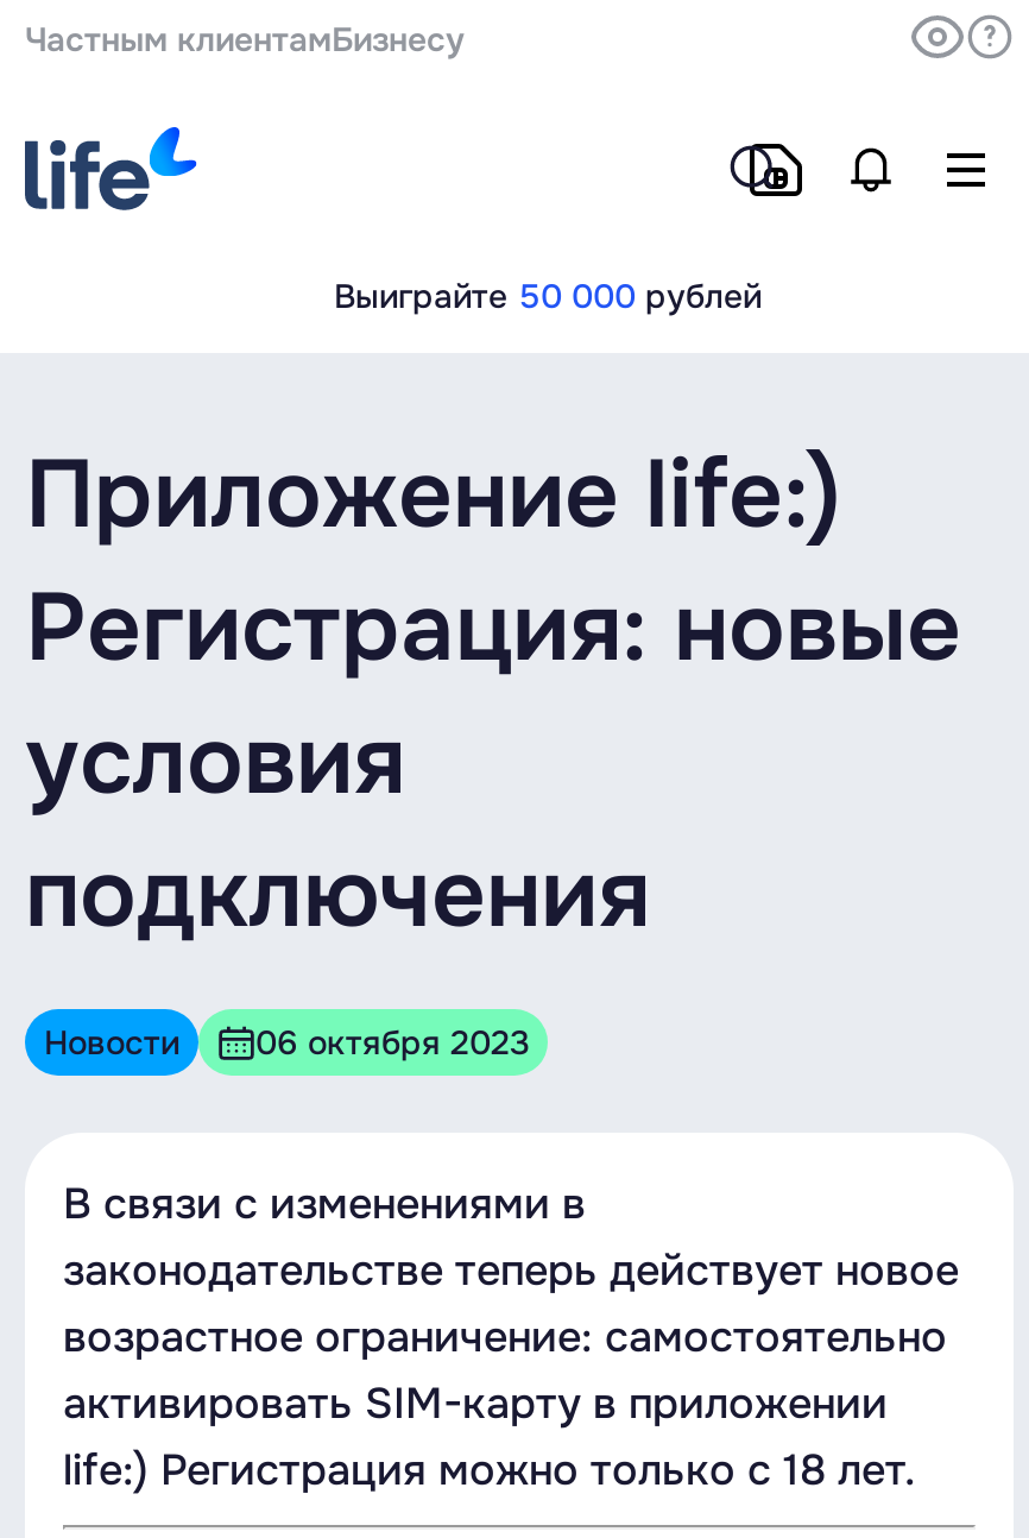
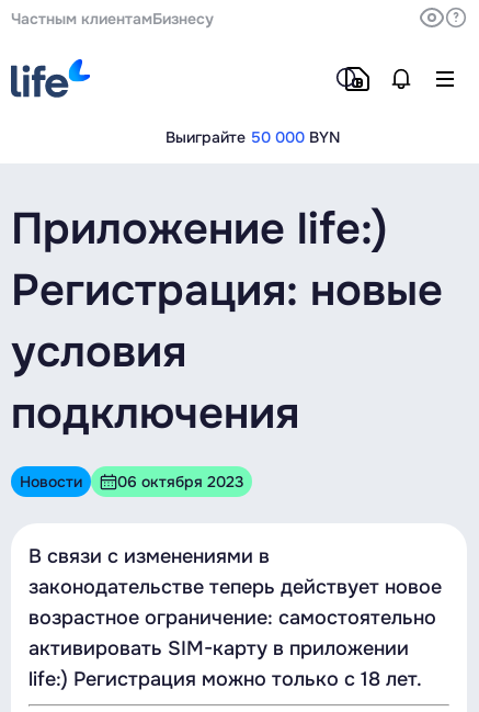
- Выиграйте 50 000 рублей
+ Выиграйте 50 000 BYN
